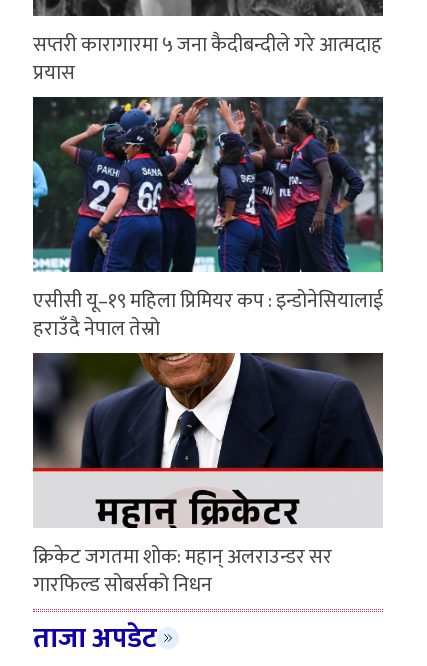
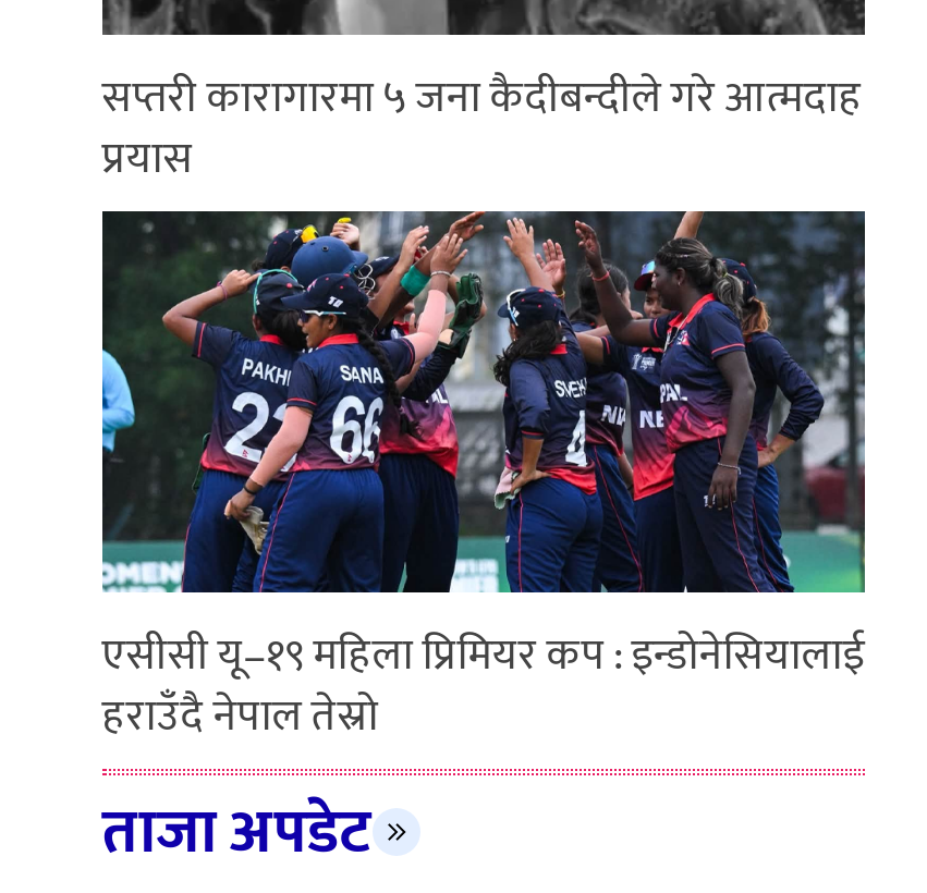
- [image]
- क्रिकेट जगतमा शोक: महान् अलराउन्डर सर
- गारफिल्ड सोबर्सको निधन
